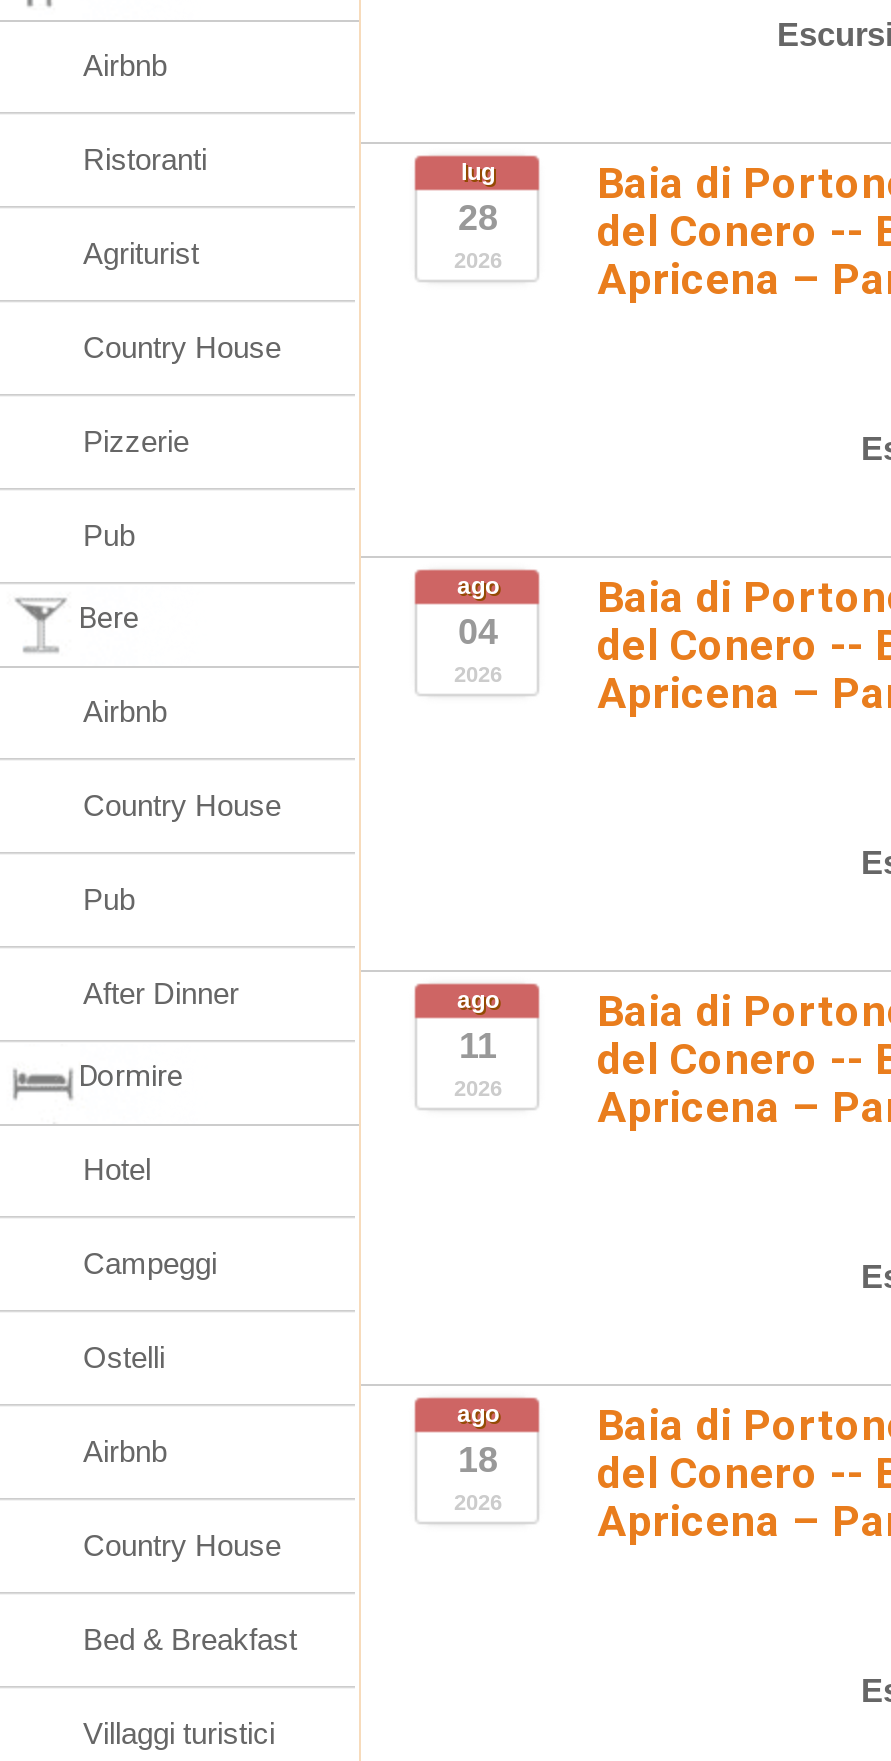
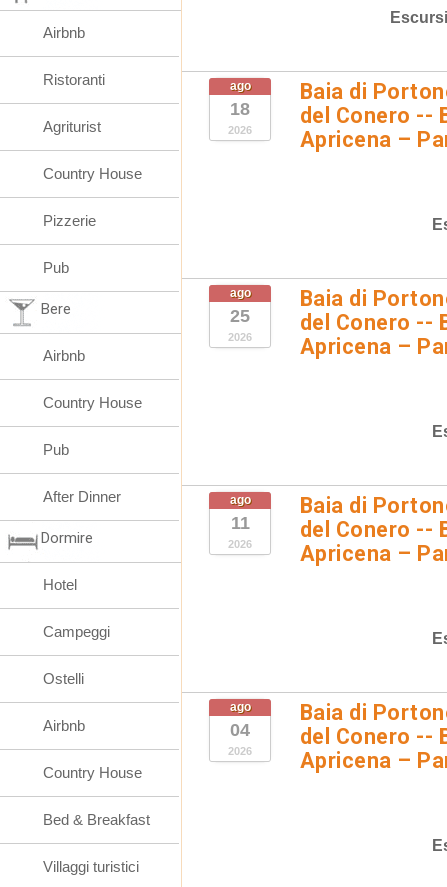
- lug
- 28
+ ago
+ 18

- 04
+ 25

- 18
+ 04
